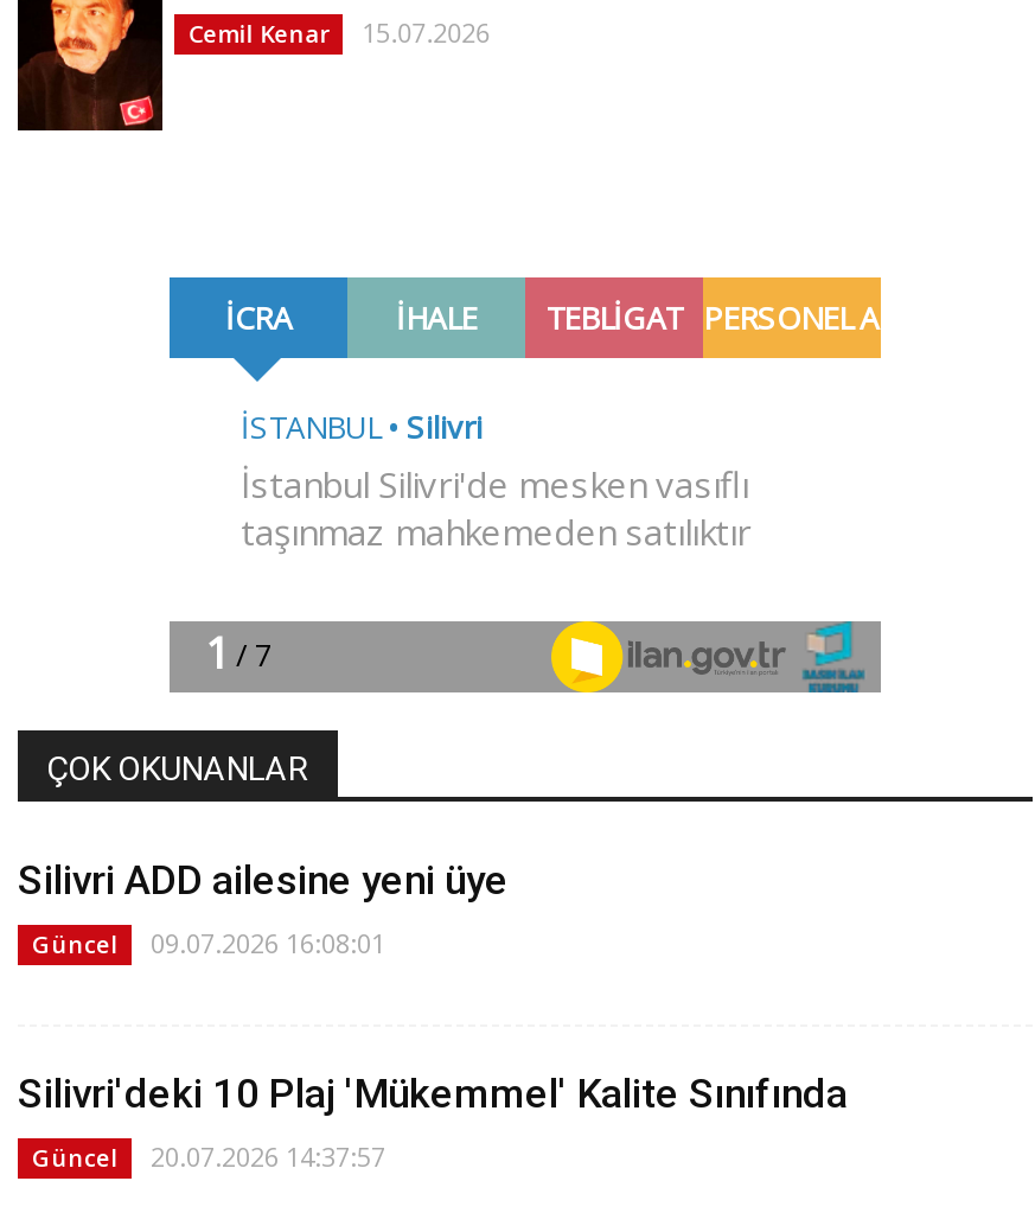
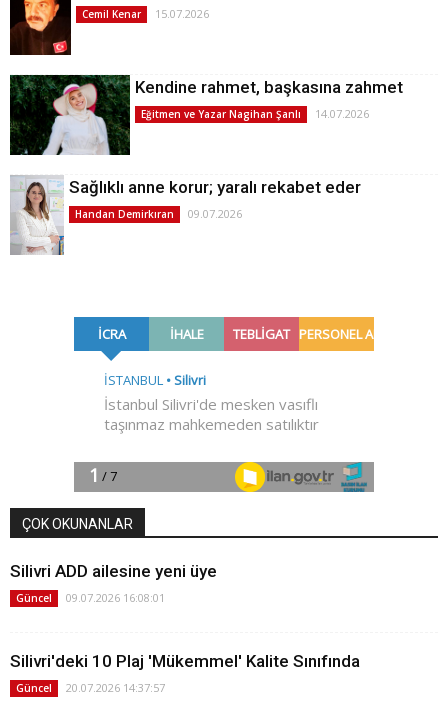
+ [image]
+ Kendine rahmet, başkasına zahmet
+ Eğitmen ve Yazar Nagihan Şanlı
+ 14.07.2026

+ [image]
+ Sağlıklı anne korur; yaralı rekabet eder
+ Handan Demirkıran
+ 09.07.2026
